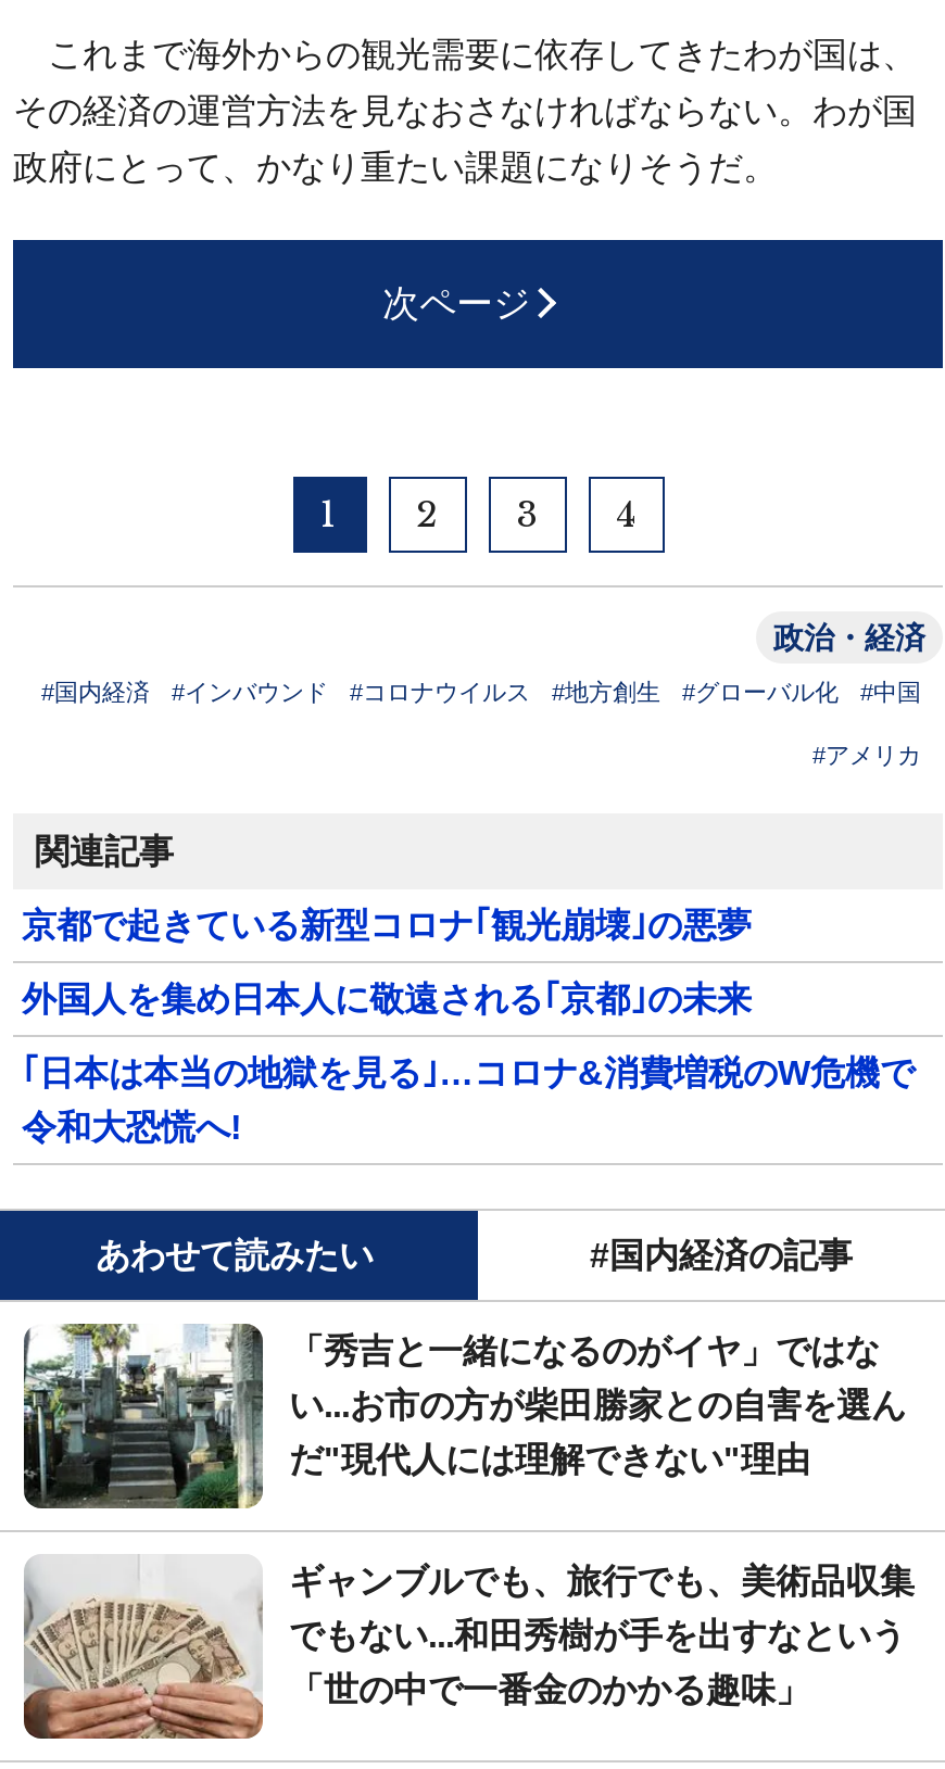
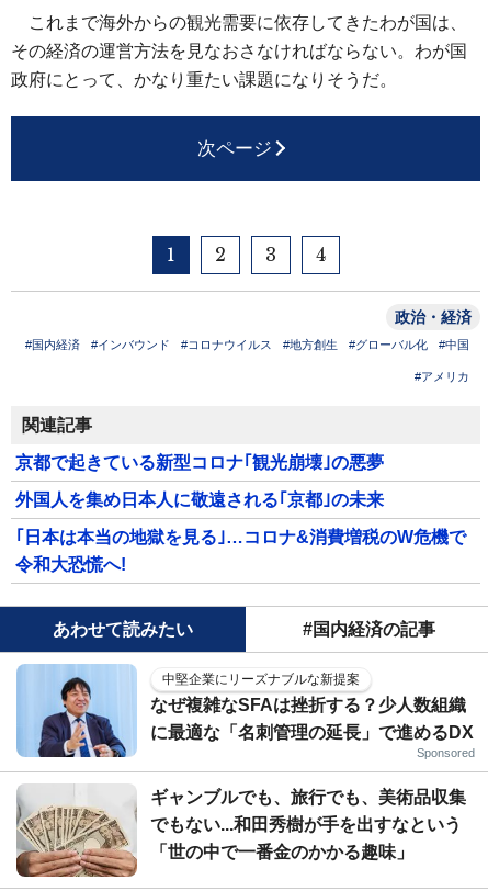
- [image]
- い...お市の方が柴田勝家との自害を選ん
+ [image]
+ なぜ複雑なSFAは挫折する？少人数組織

- 「秀吉と一緒になるのがイヤ」ではな
+ 中堅企業にリーズナブルな新提案

- だ"現代人には理解できない"理由
+ に最適な「名刺管理の延長」で進めるDX
+ Sponsored
